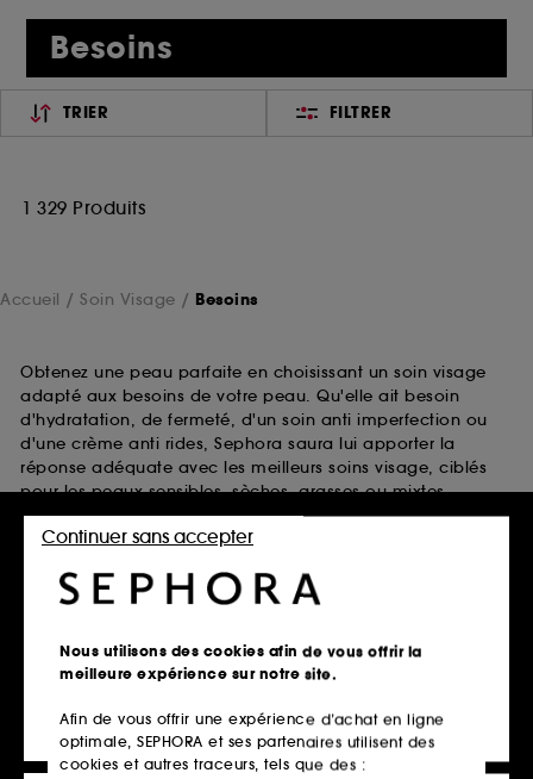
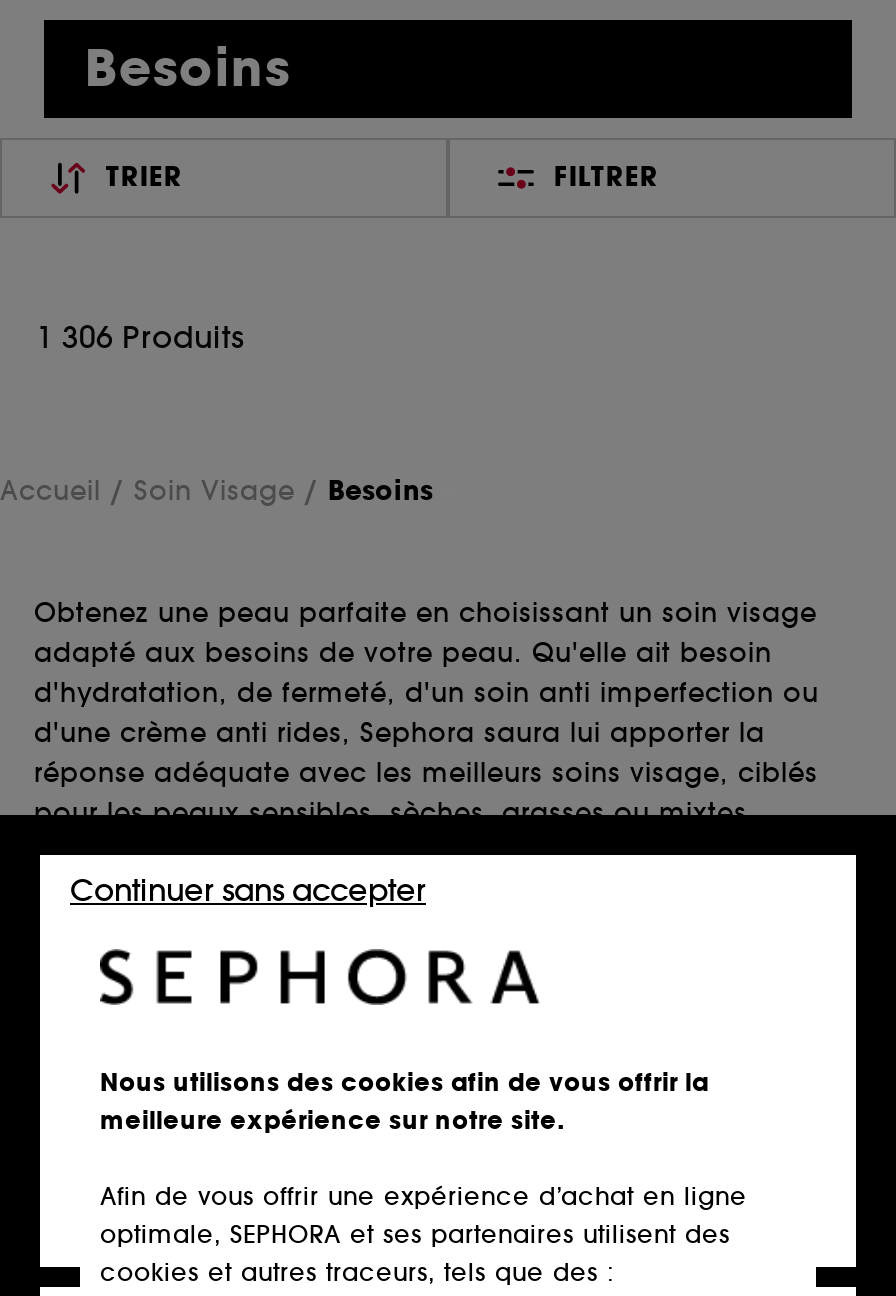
- 1 329 Produits
+ 1 306 Produits
